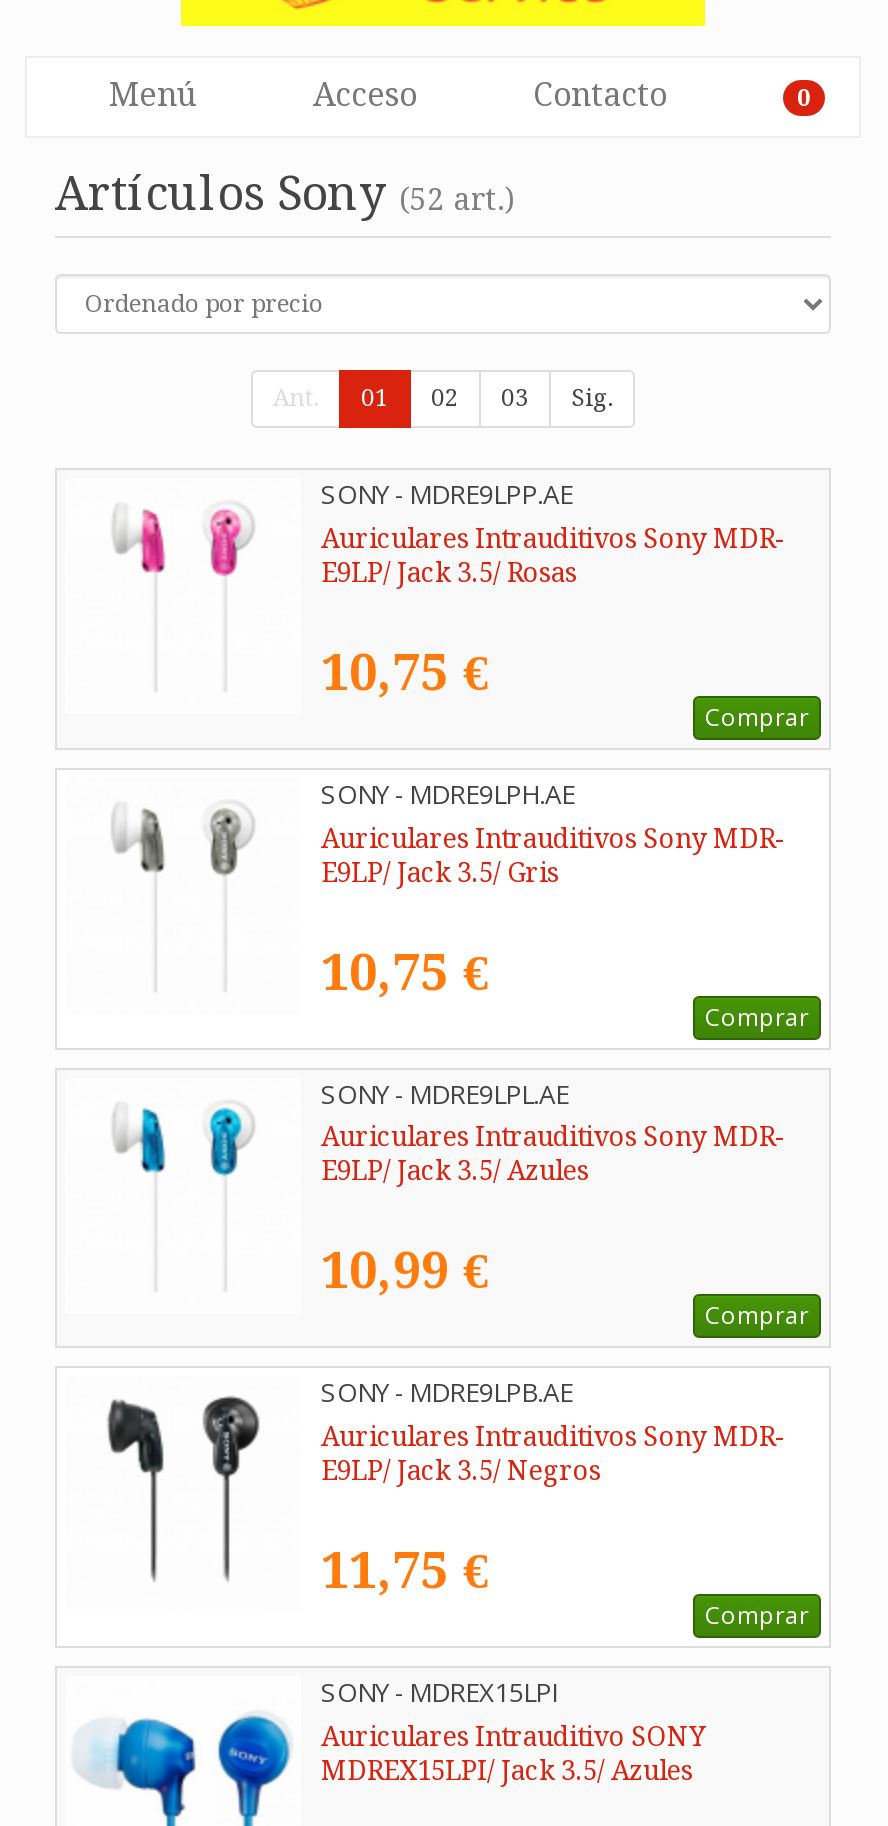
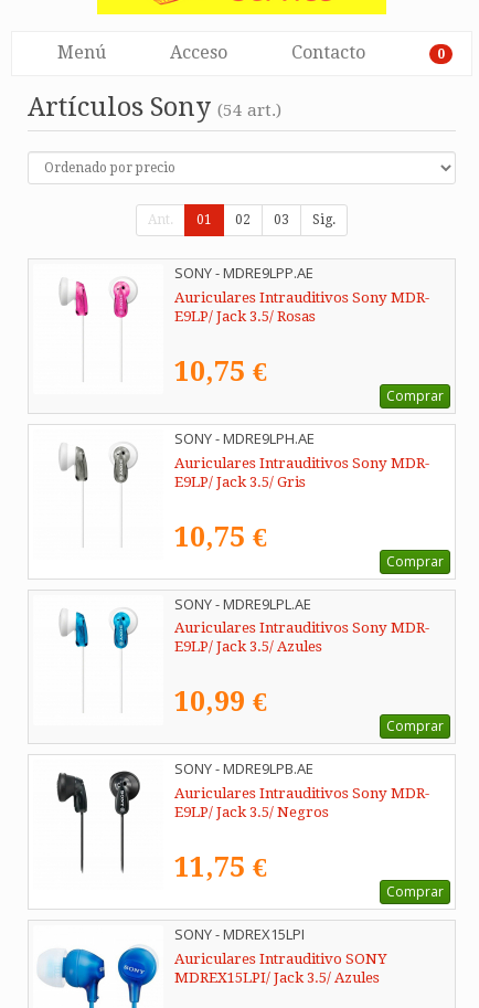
- Artículos Sony (52 art.)
+ Artículos Sony (54 art.)
